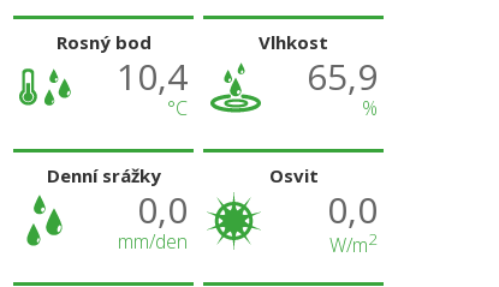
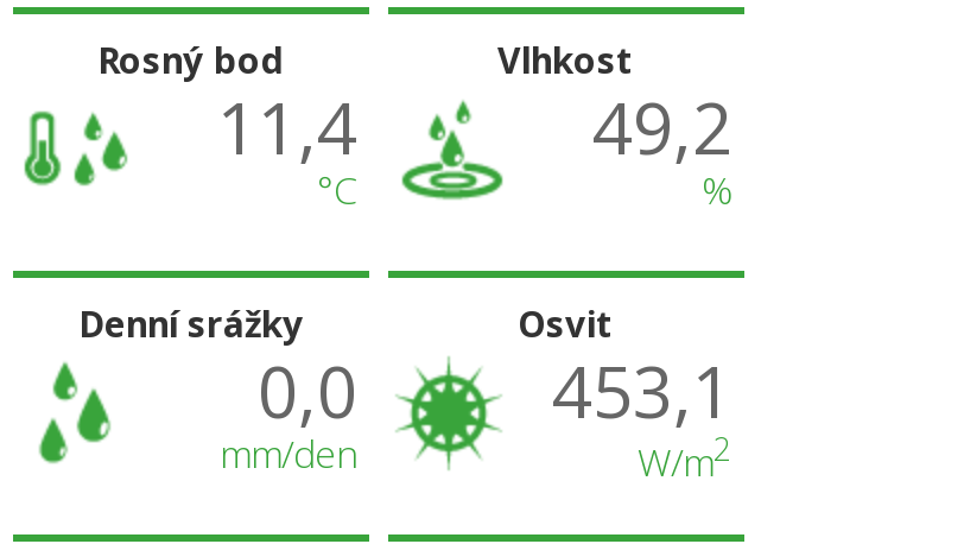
- 10,4
+ 11,4

- 65,9
+ 49,2

- 0,0
+ 453,1
